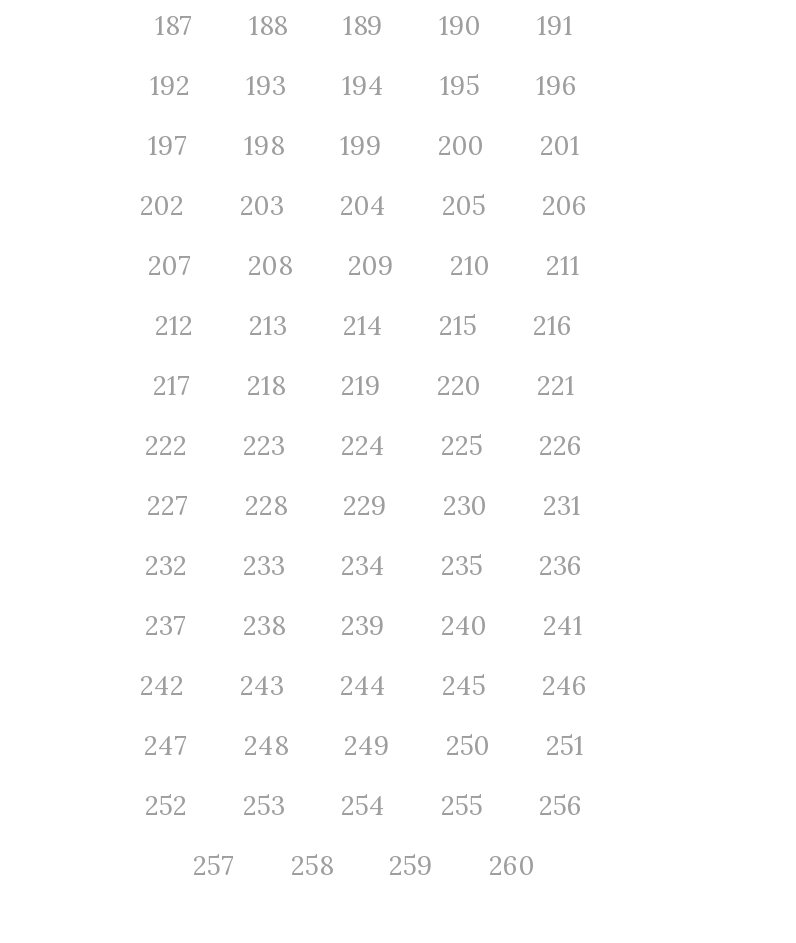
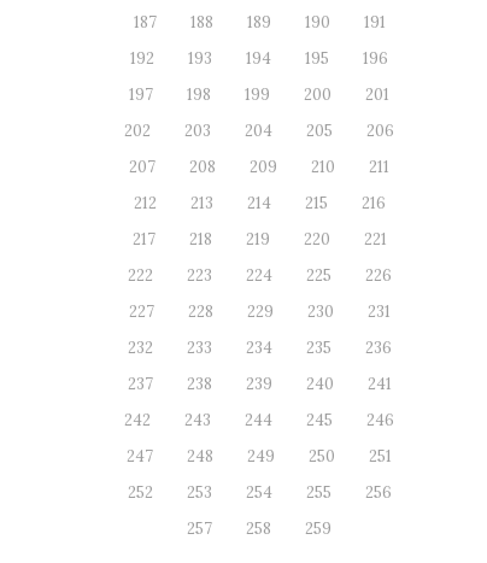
- 260
